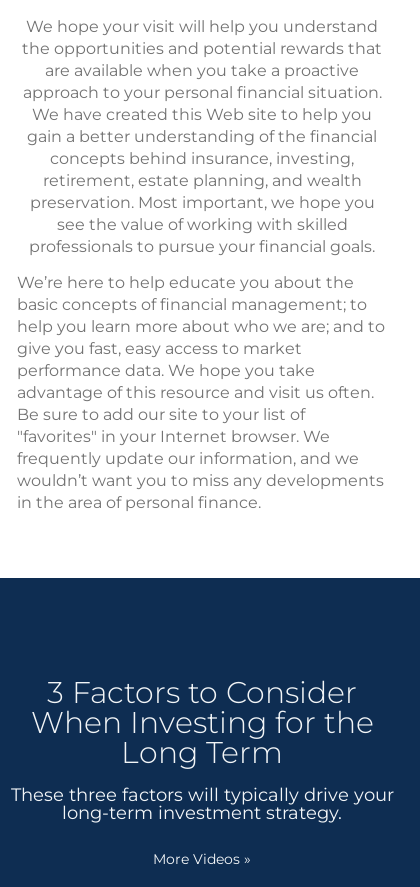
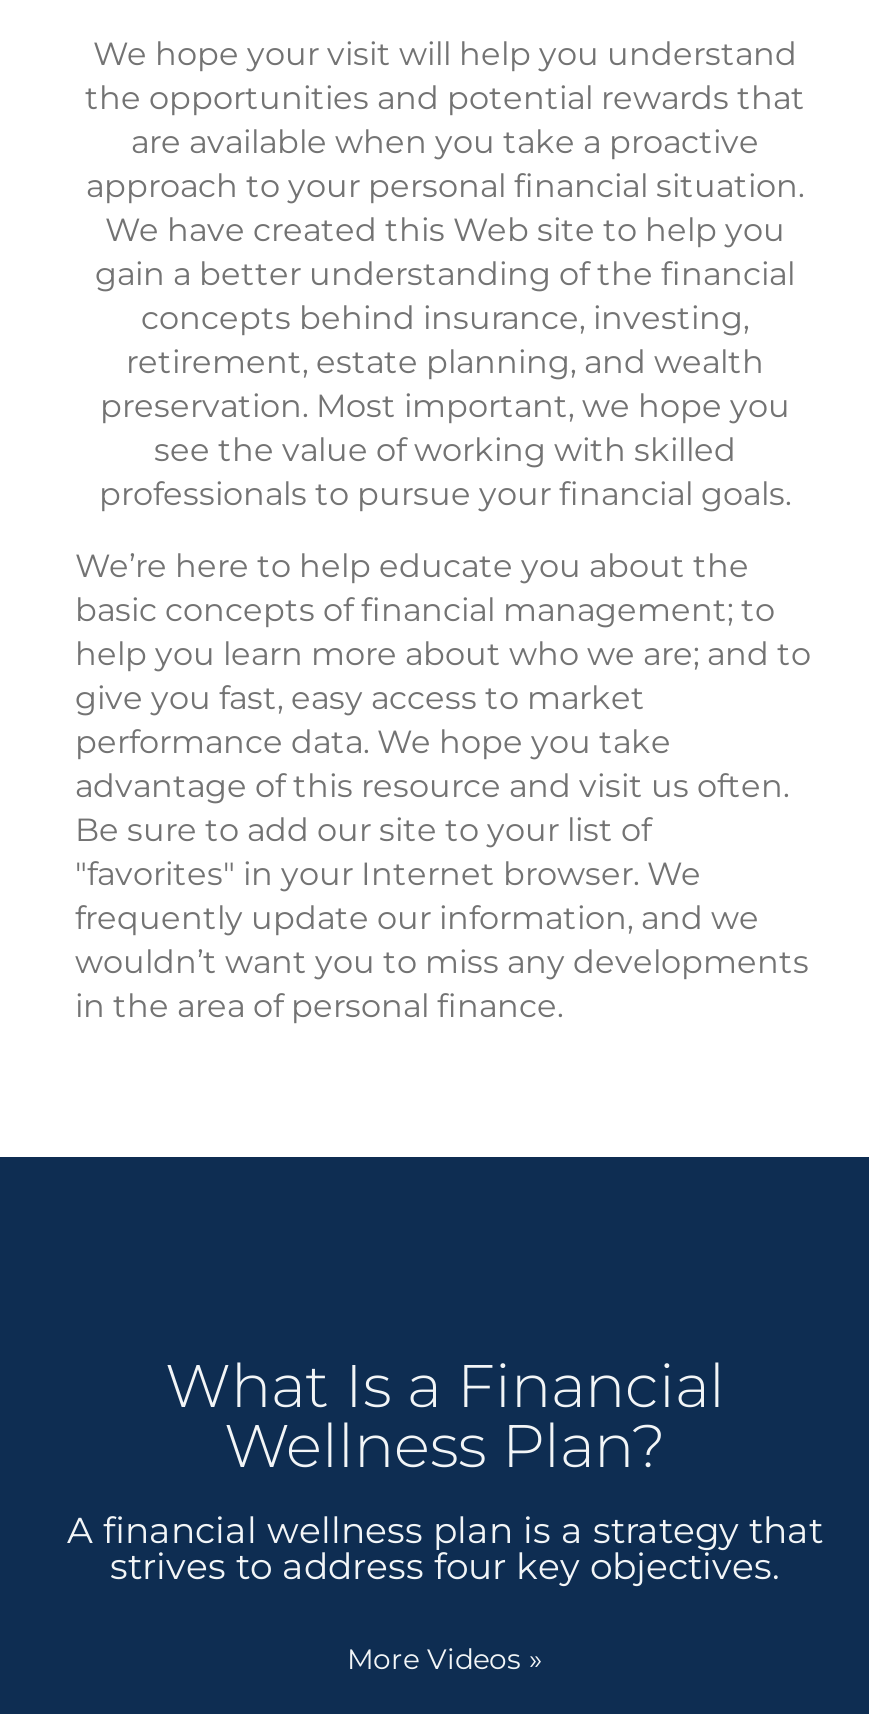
- 3 Factors to Consider
- When Investing for the
- Long Term
- These three factors will typically drive your
- long-term investment strategy.
+ What Is a Financial
+ Wellness Plan?
+ A financial wellness plan is a strategy that
+ strives to address four key objectives.
